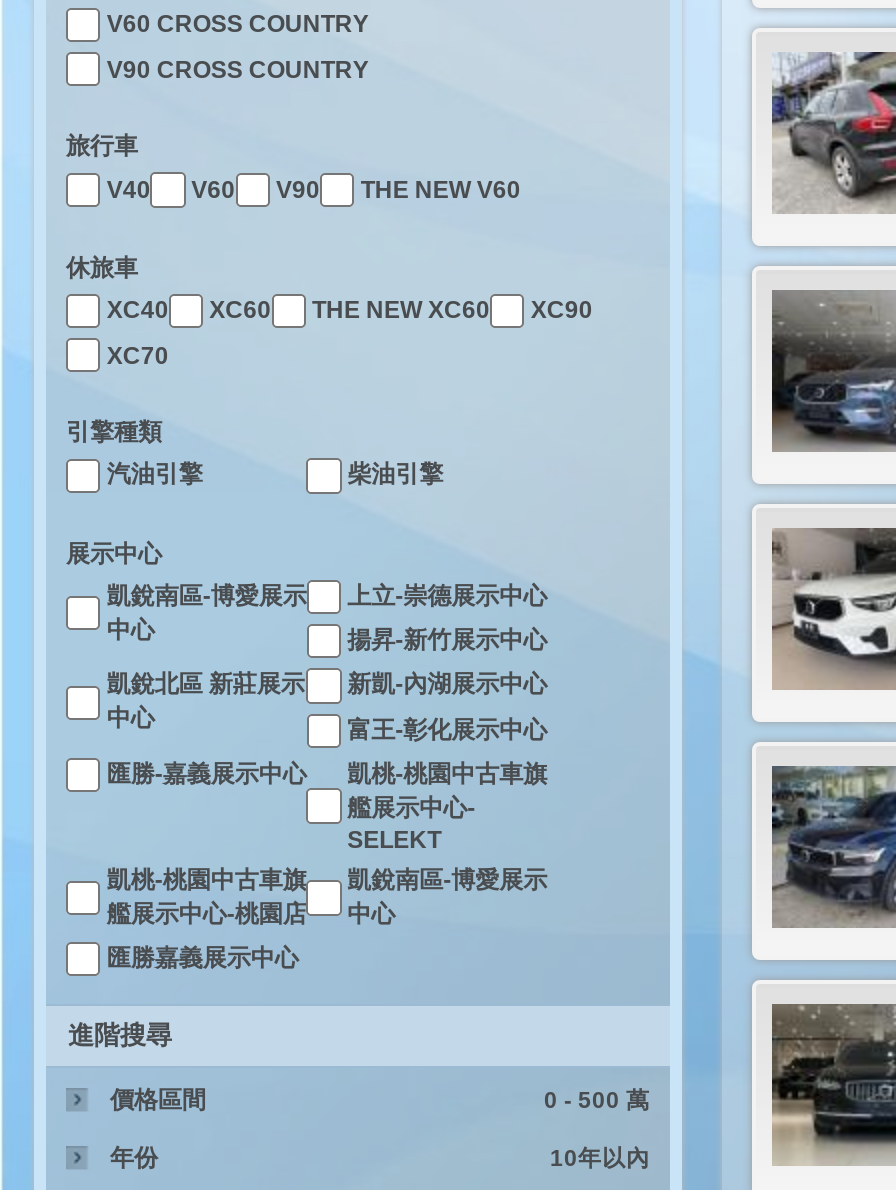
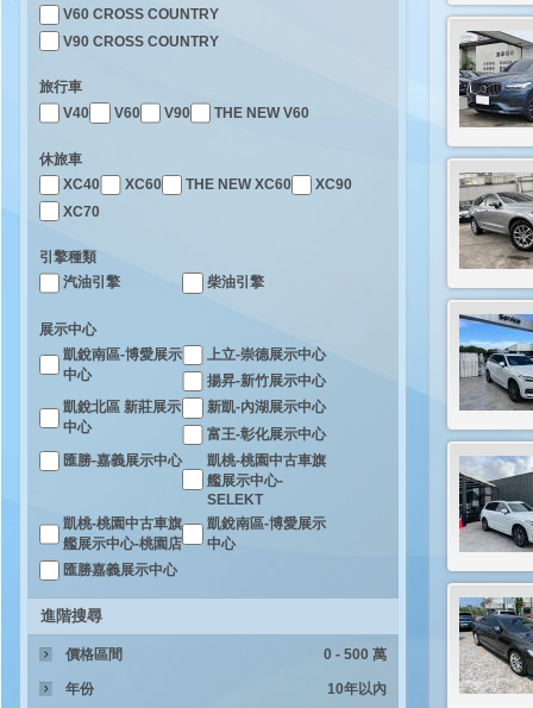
- [image]
+ [image]

- [image]
+ [image]

- [image]
+ [image]

- [image]
+ [image]

- [image]
+ [image]
